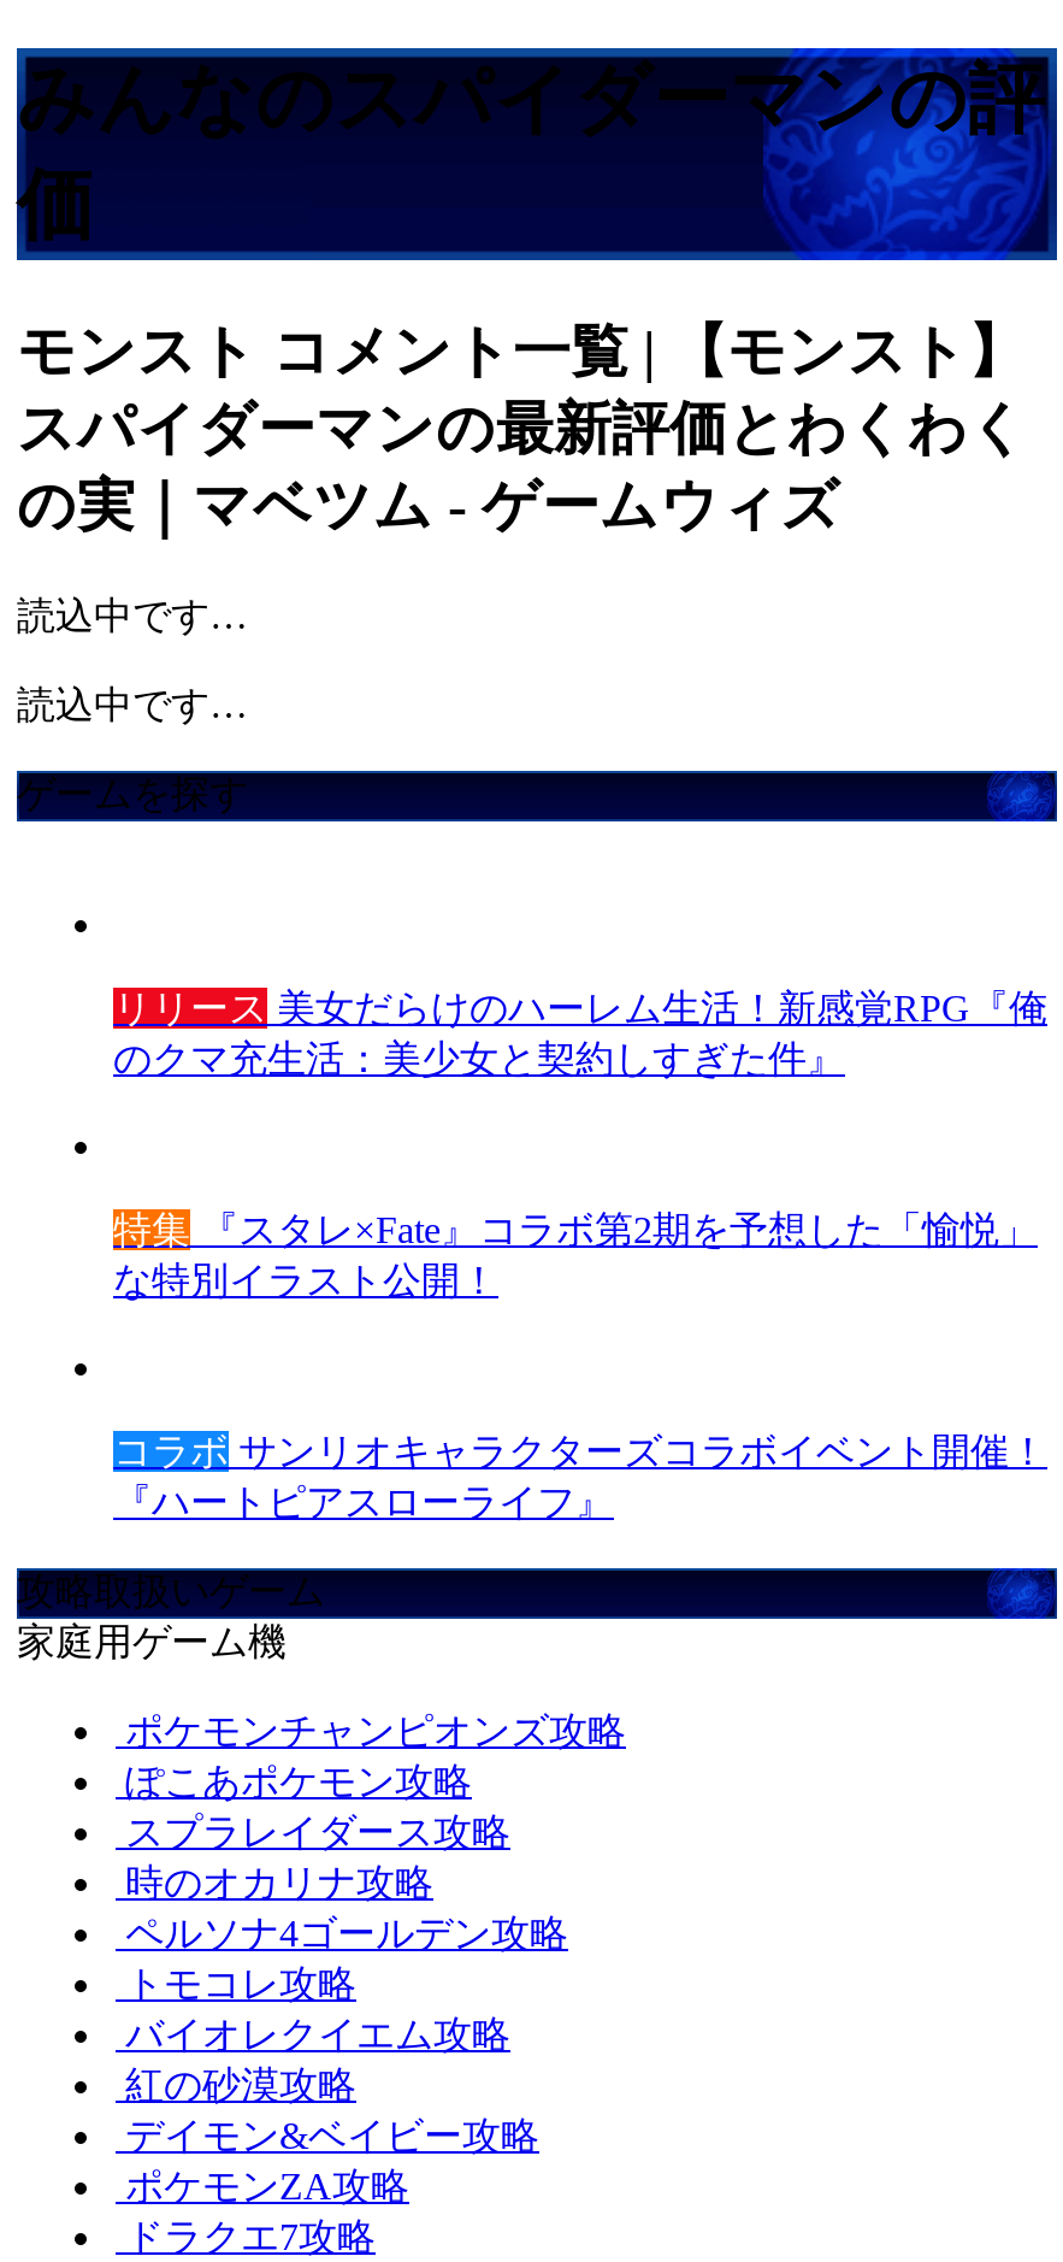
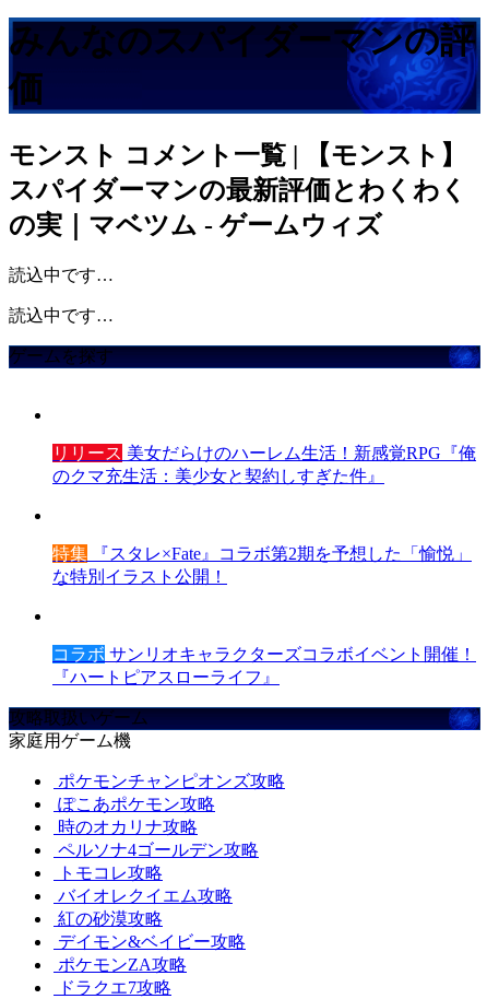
- スプラレイダース攻略
